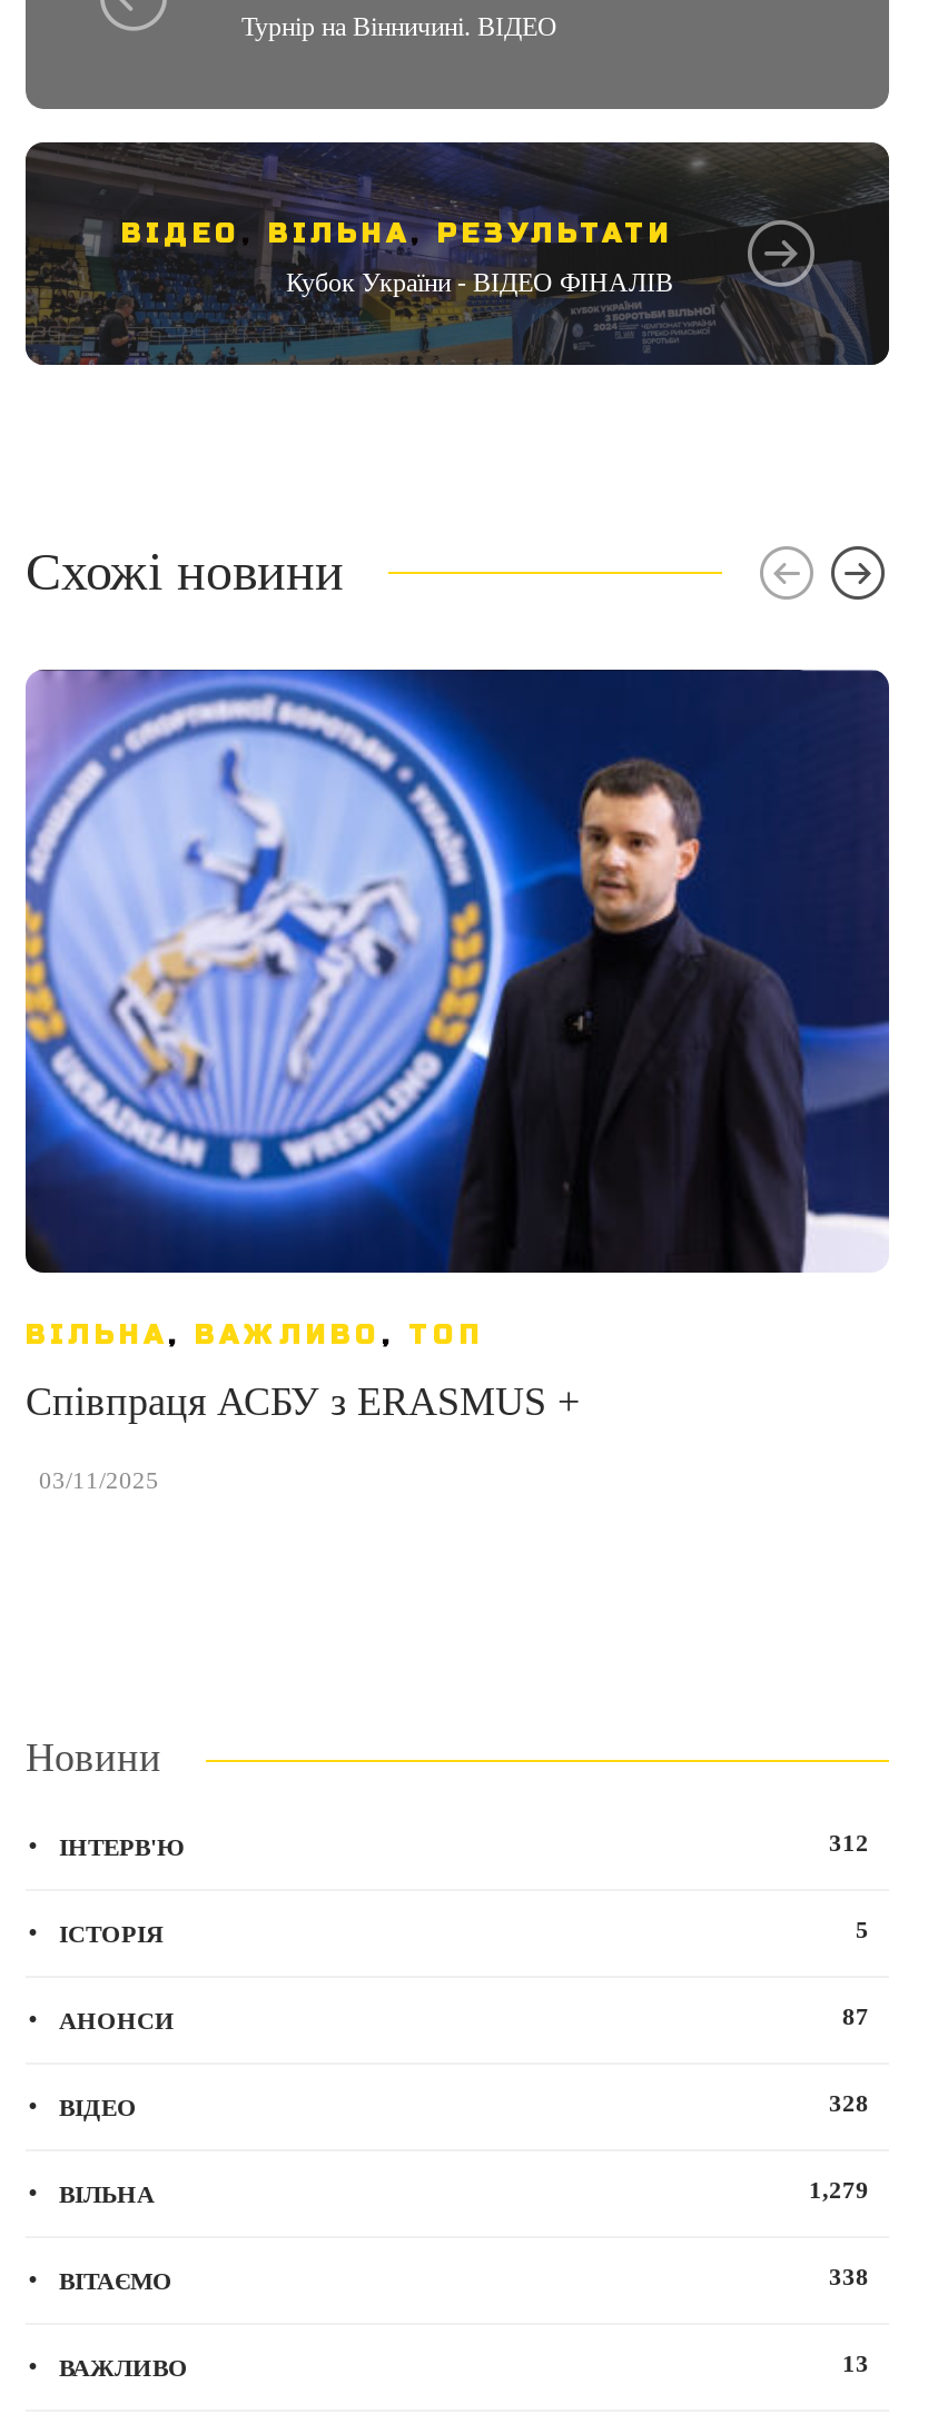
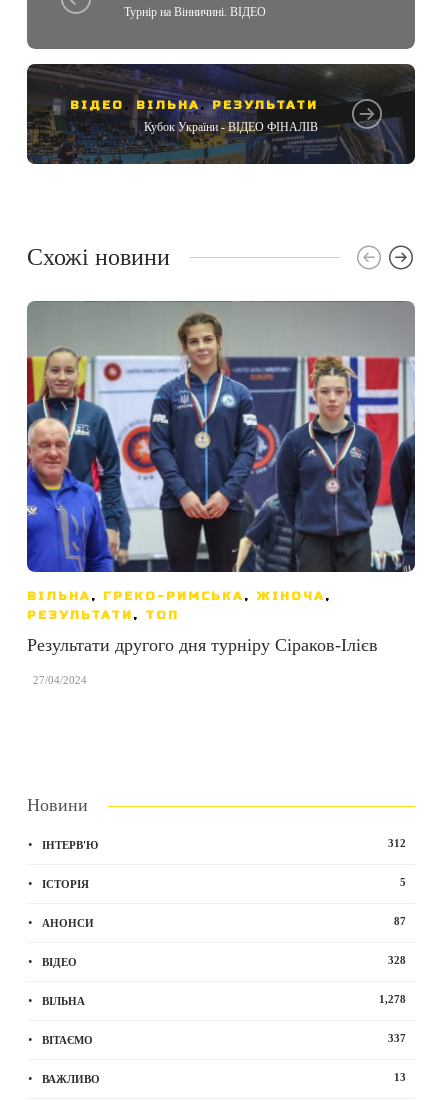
- [image]
- ВІЛЬНА, ВАЖЛИВО, ТОП
+ [image]
+ ВІЛЬНА, ГРЕКО-РИМСЬКА, ЖІНОЧА,
+ РЕЗУЛЬТАТИ, ТОП

- Співпраця АСБУ з ERASMUS +
+ Результати другого дня турніру Сіраков-Ілієв

- , 03/11/2025
+ , 27/04/2024

- 1,279
+ 1,278

- 338
+ 337
